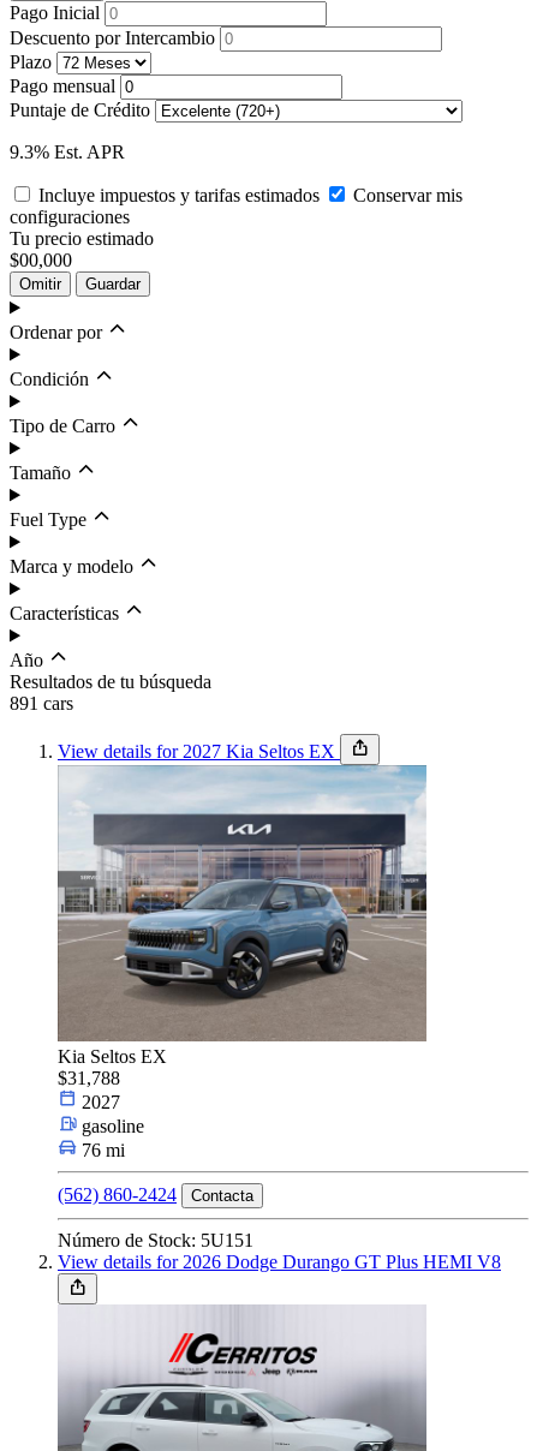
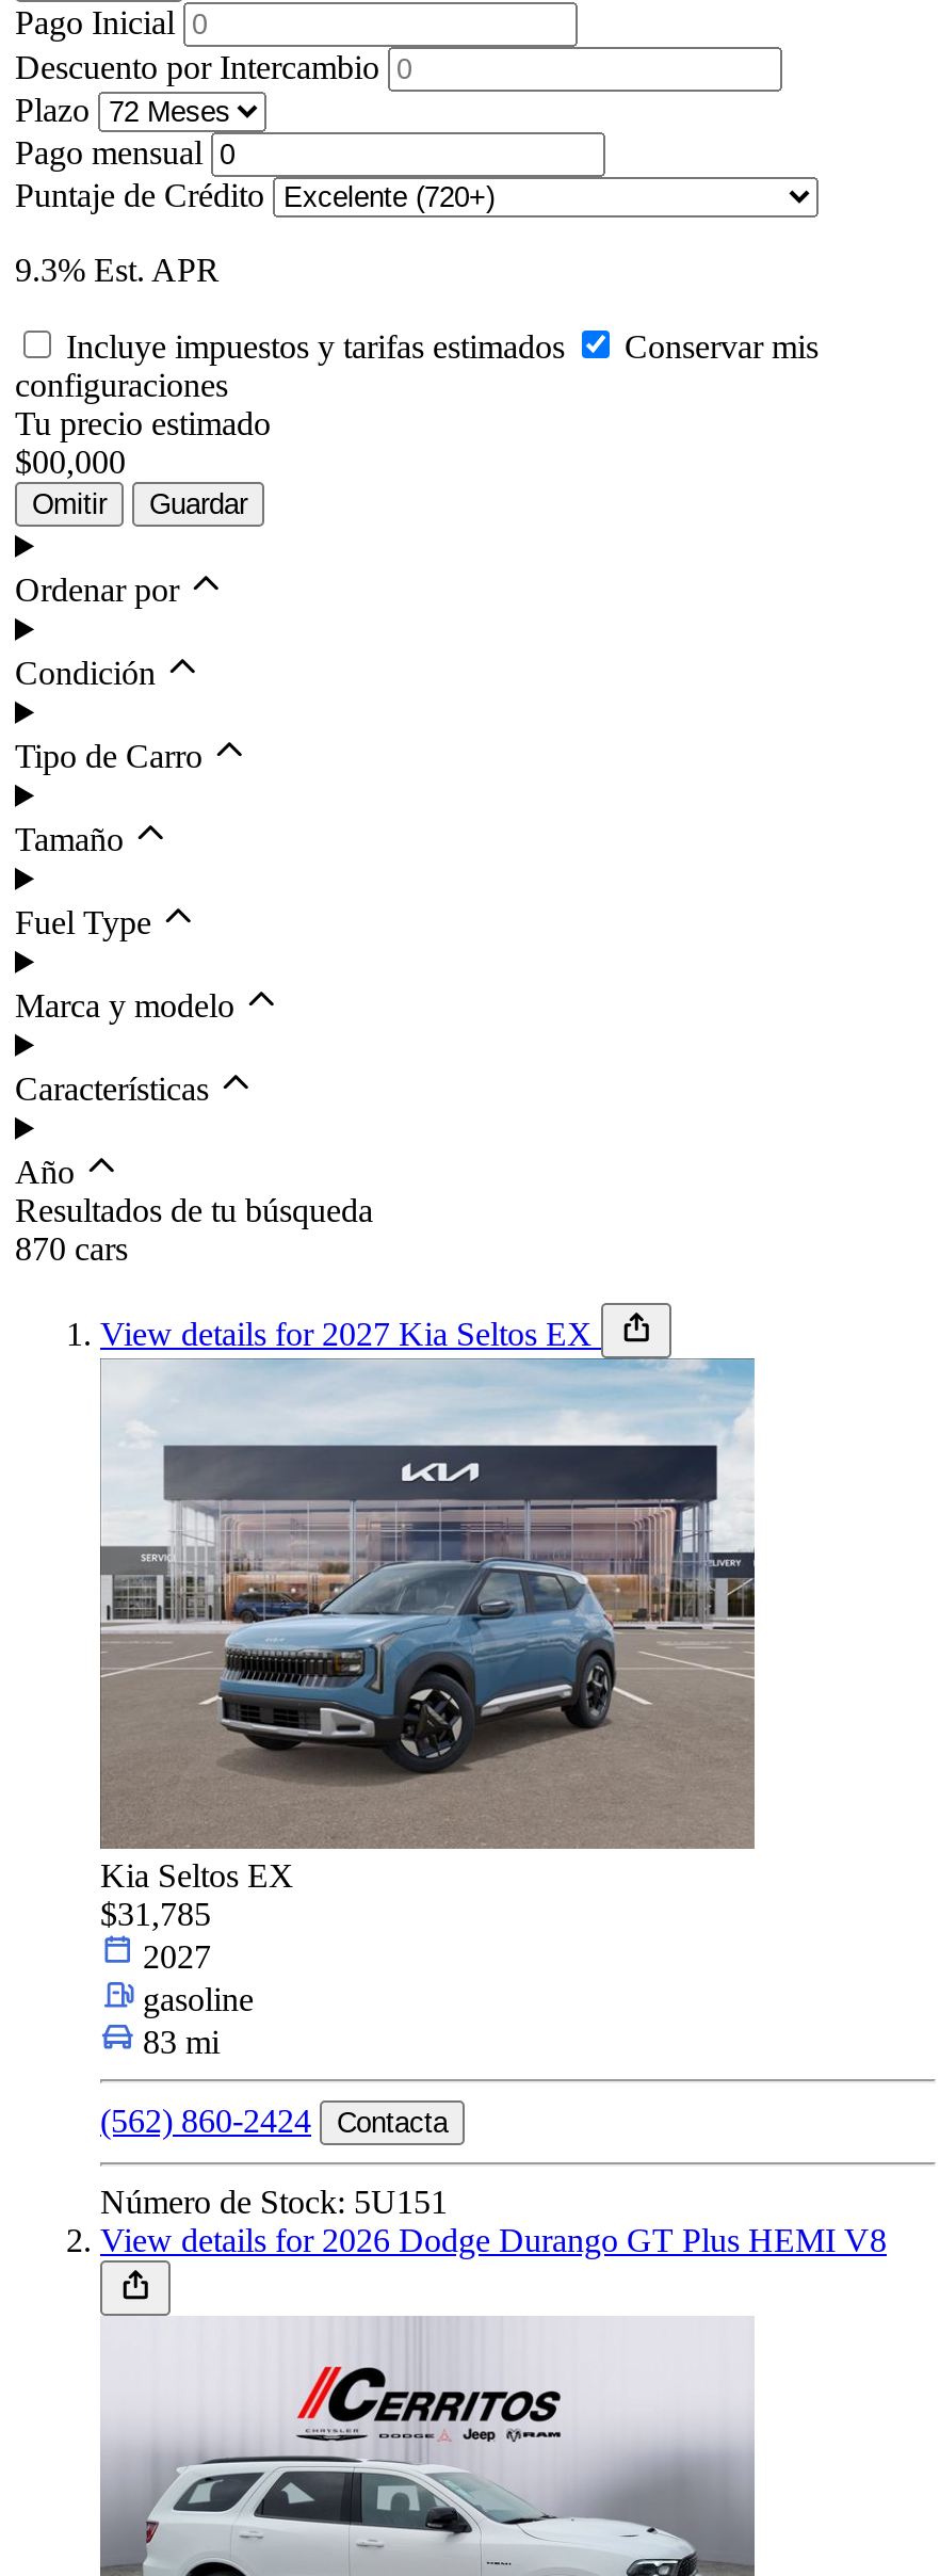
- 891 cars
+ 870 cars

- $31,788
+ $31,785

- 76 mi
+ 83 mi
